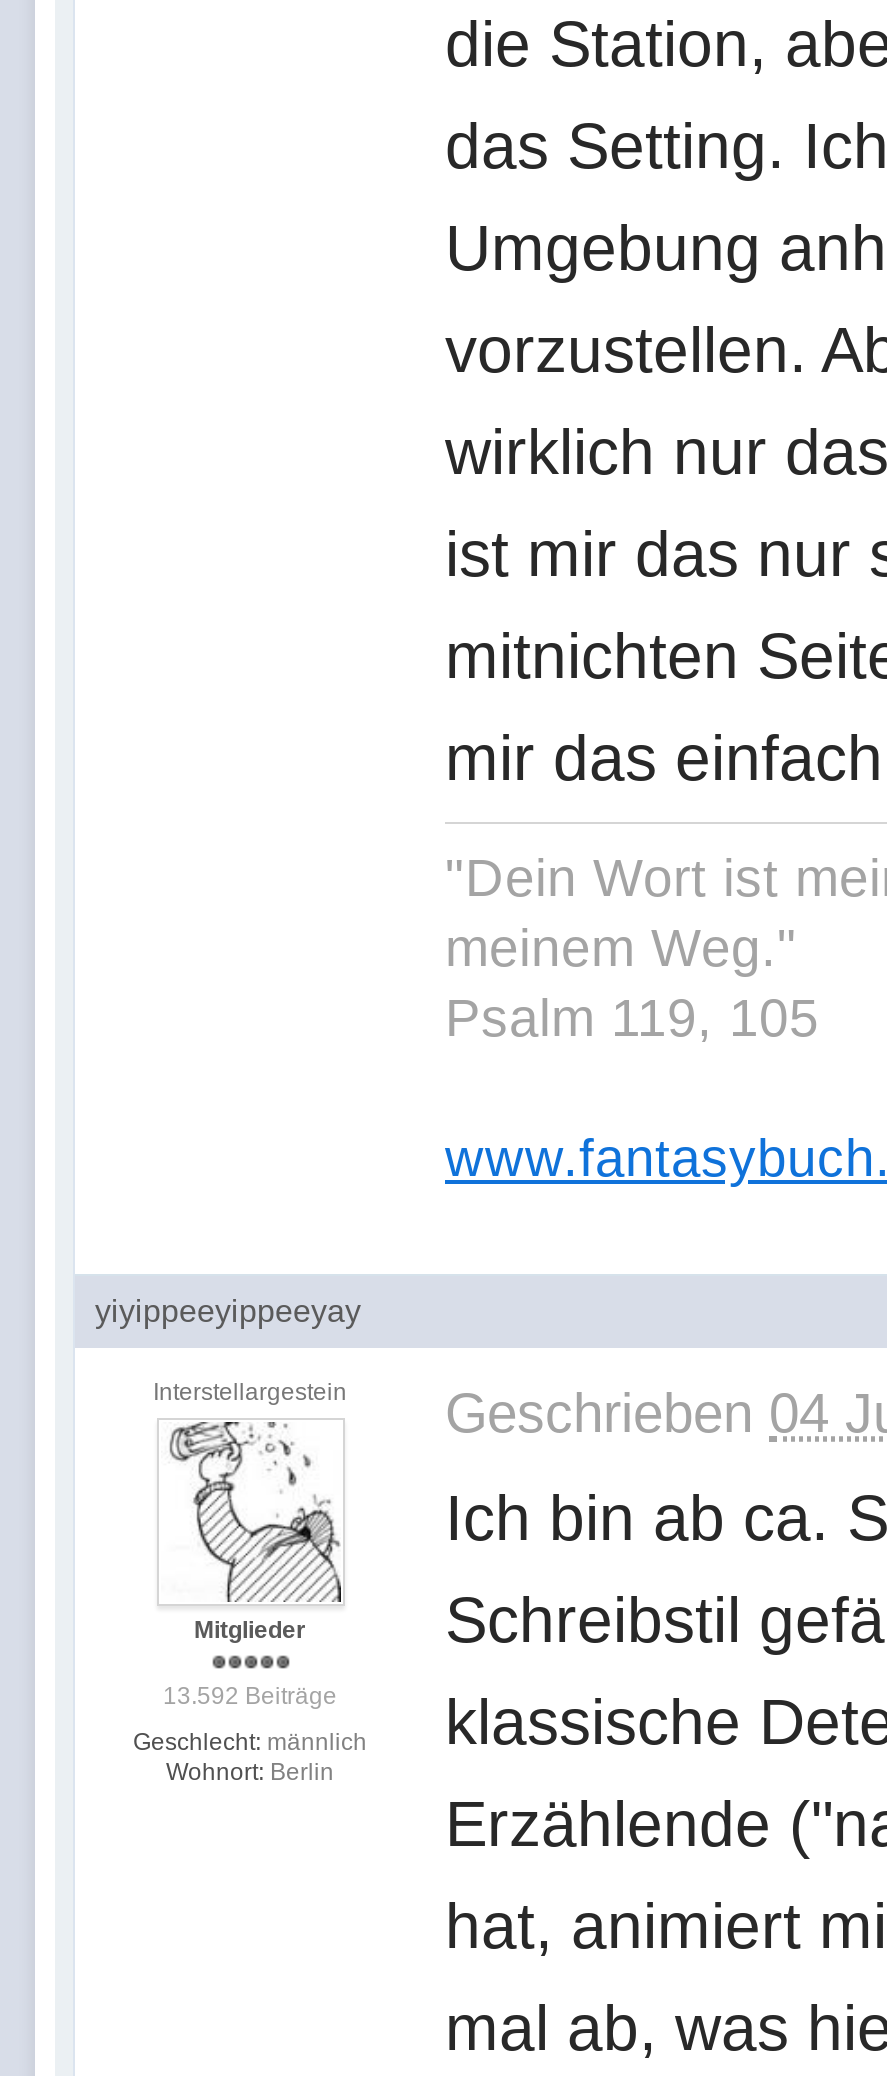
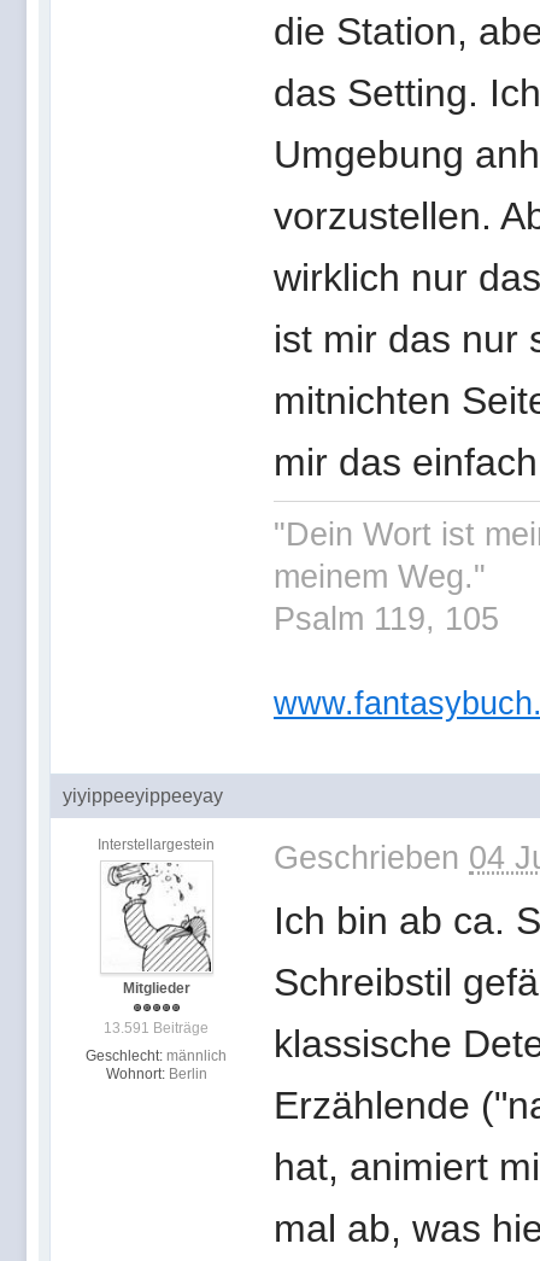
- 13.592 Beiträge
+ 13.591 Beiträge
